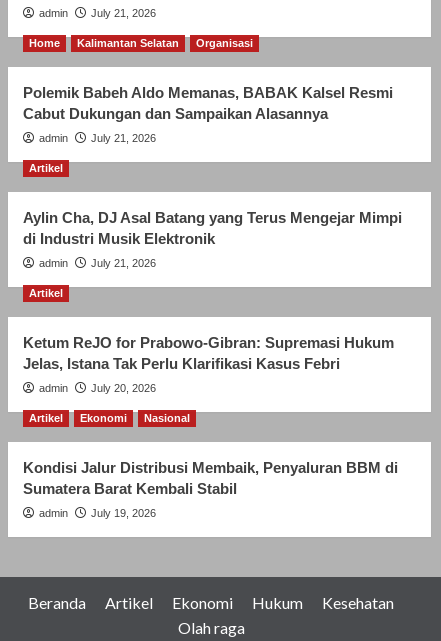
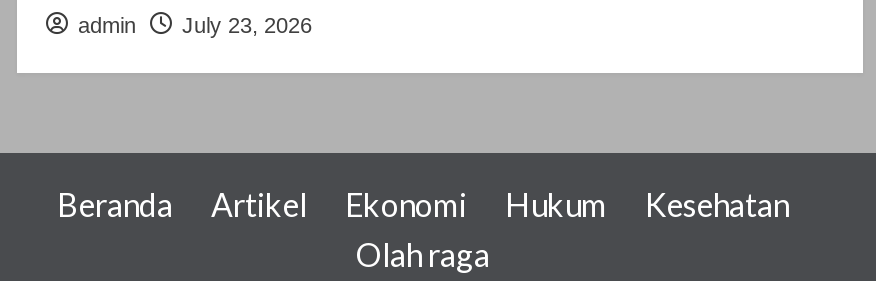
- July 21, 2026
- Home
- Kalimantan Selatan
- Organisasi
- Polemik Babeh Aldo Memanas, BABAK Kalsel Resmi
- Cabut Dukungan dan Sampaikan Alasannya
- admin
- July 21, 2026
- Artikel
- Aylin Cha, DJ Asal Batang yang Terus Mengejar Mimpi
- di Industri Musik Elektronik
- admin
- July 21, 2026
- Artikel
- Ketum ReJO for Prabowo-Gibran: Supremasi Hukum
- Jelas, Istana Tak Perlu Klarifikasi Kasus Febri
- admin
- July 20, 2026
- Artikel
- Ekonomi
- Nasional
- Kondisi Jalur Distribusi Membaik, Penyaluran BBM di
- Sumatera Barat Kembali Stabil
- admin
- July 19, 2026
+ July 23, 2026
